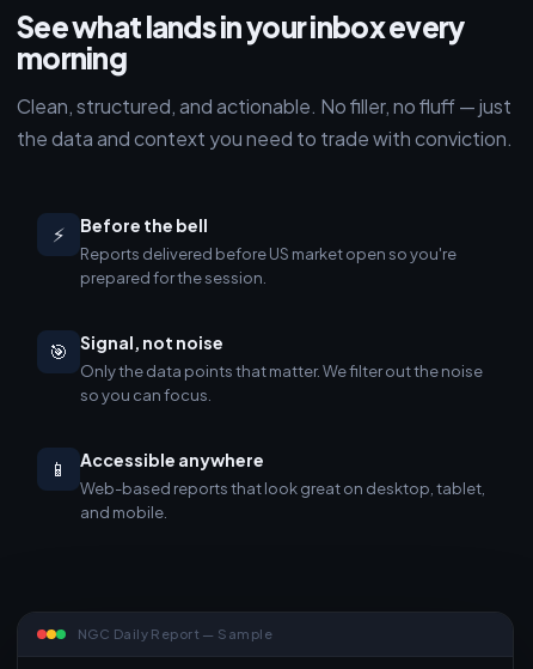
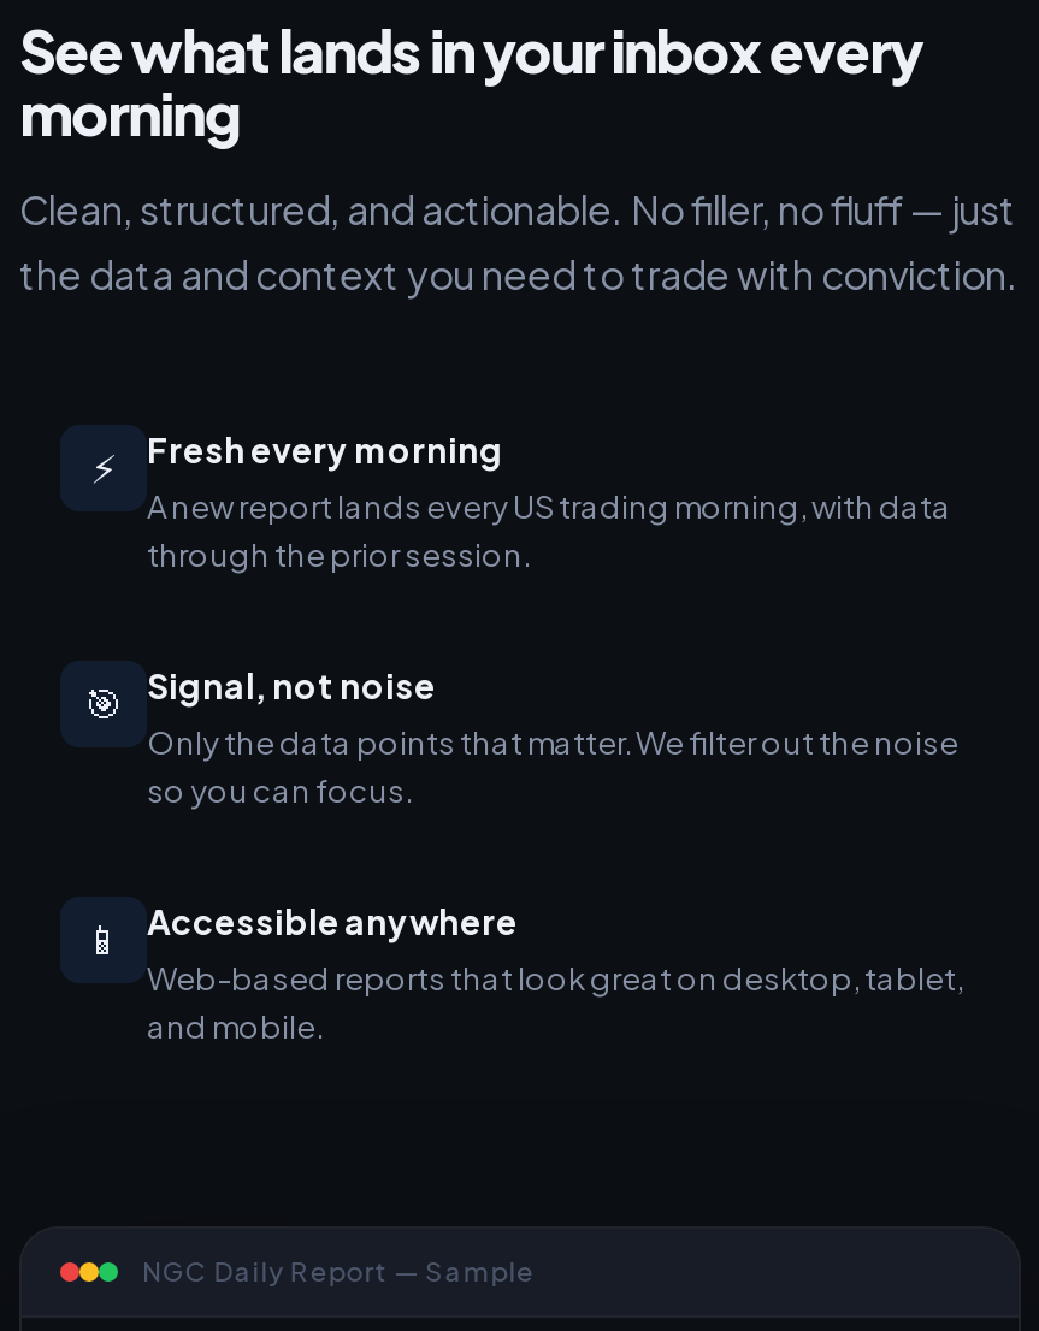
- Before the bell
- Reports delivered before US market open so you're
- prepared for the session.
+ Fresh every morning
+ A new report lands every US trading morning, with data
+ through the prior session.
